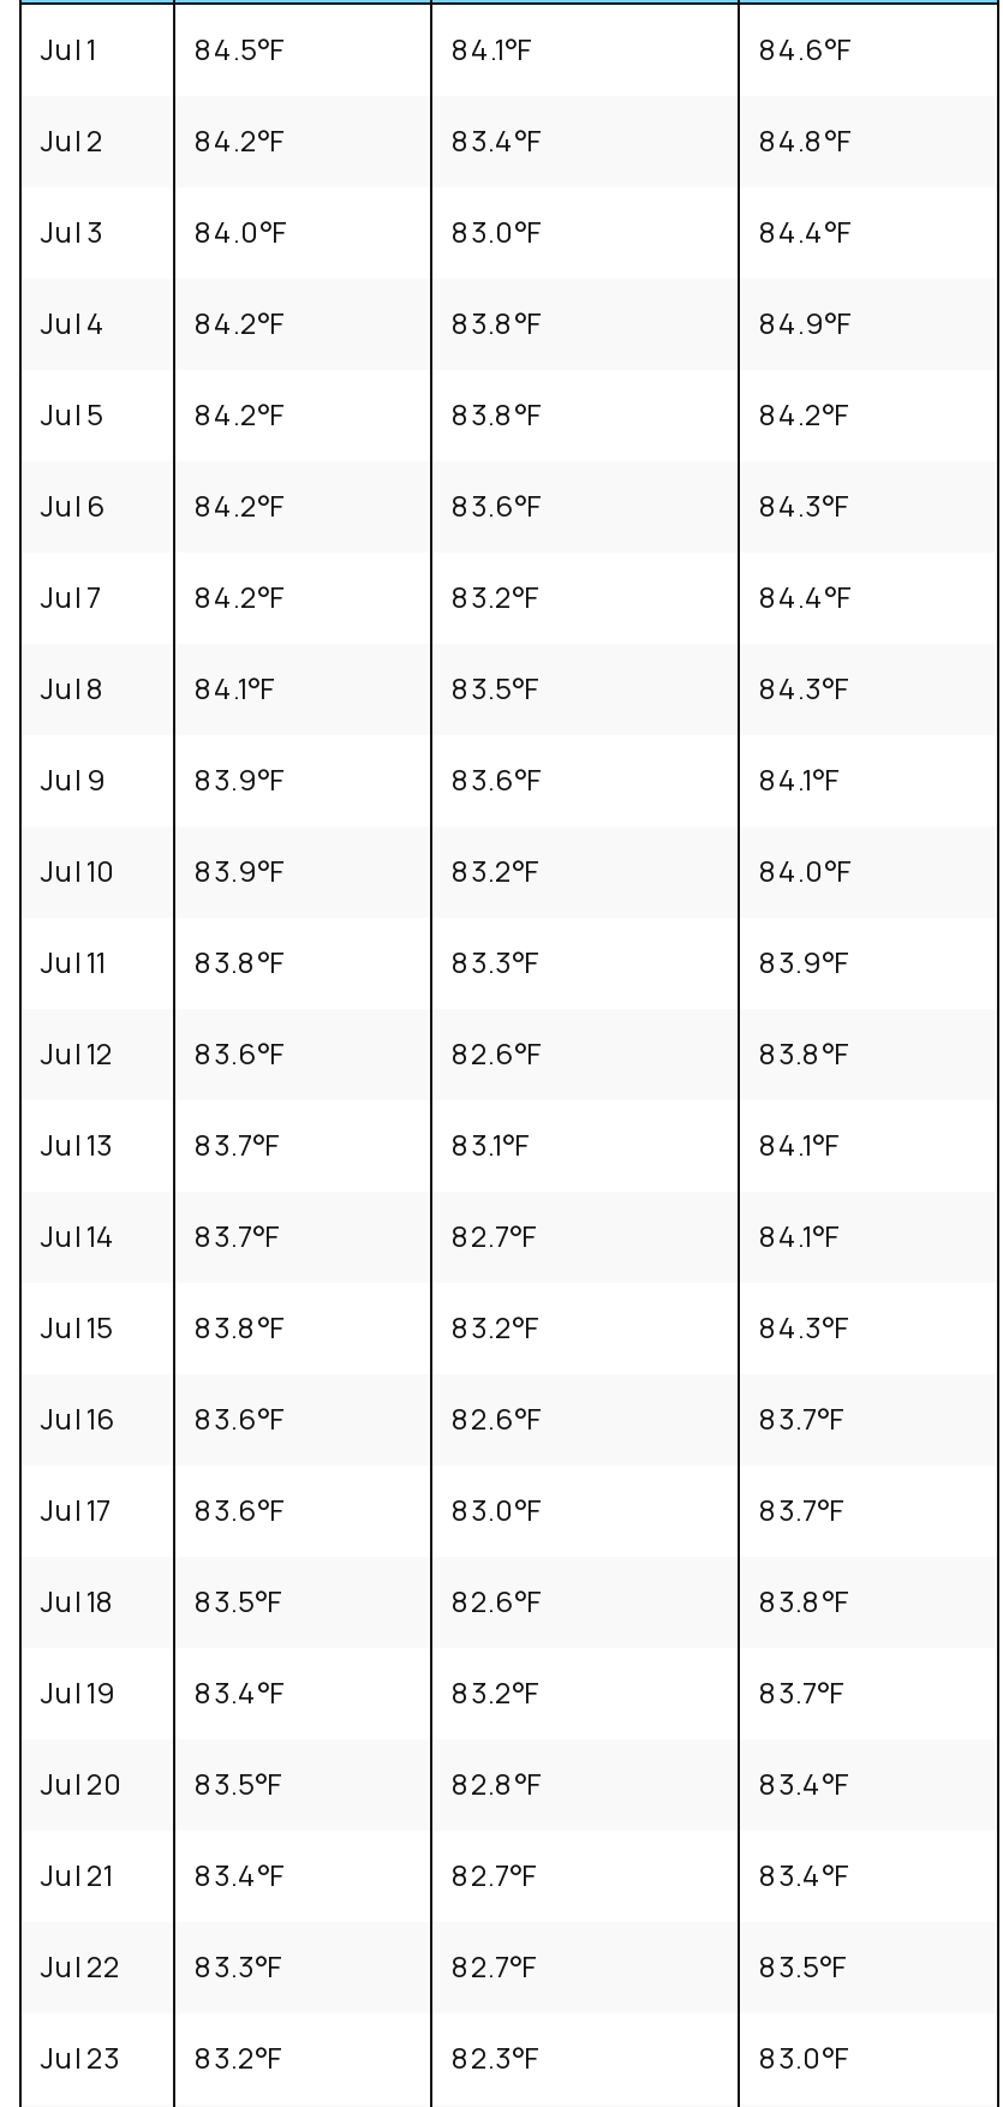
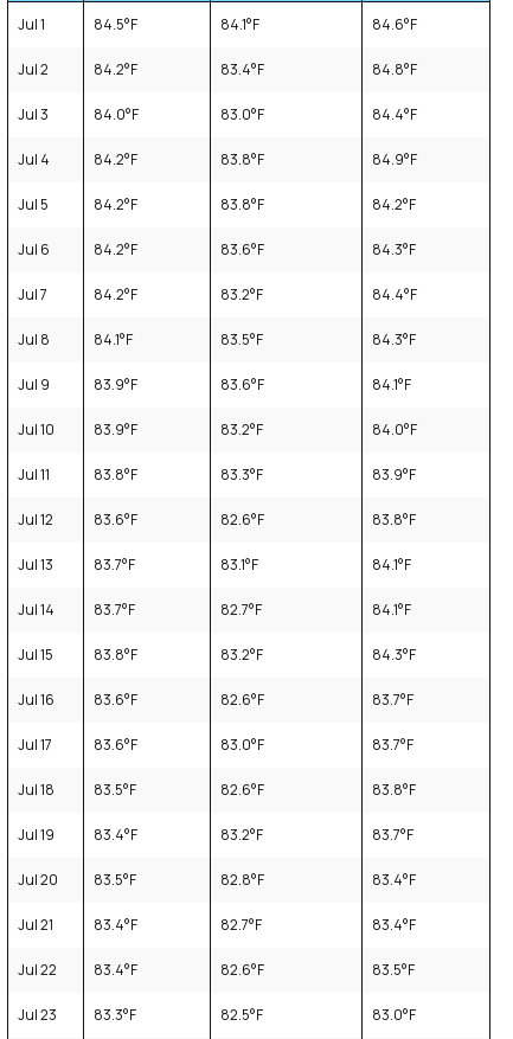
- Jul 22 83.3°F
+ Jul 22 83.4°F

- 82.7°F
+ 82.6°F

- Jul 23 83.2°F
+ Jul 23 83.3°F

- 82.3°F
+ 82.5°F
